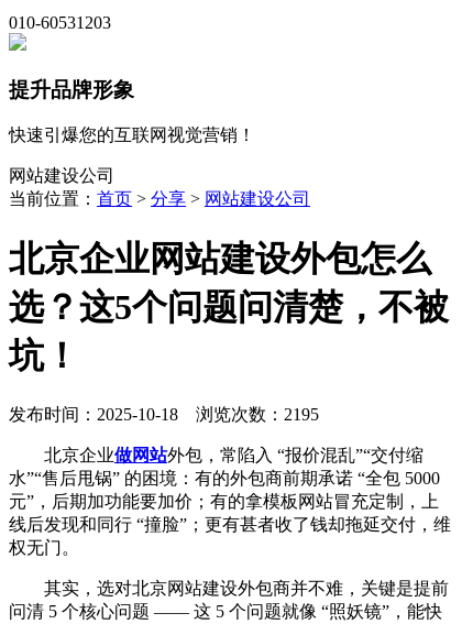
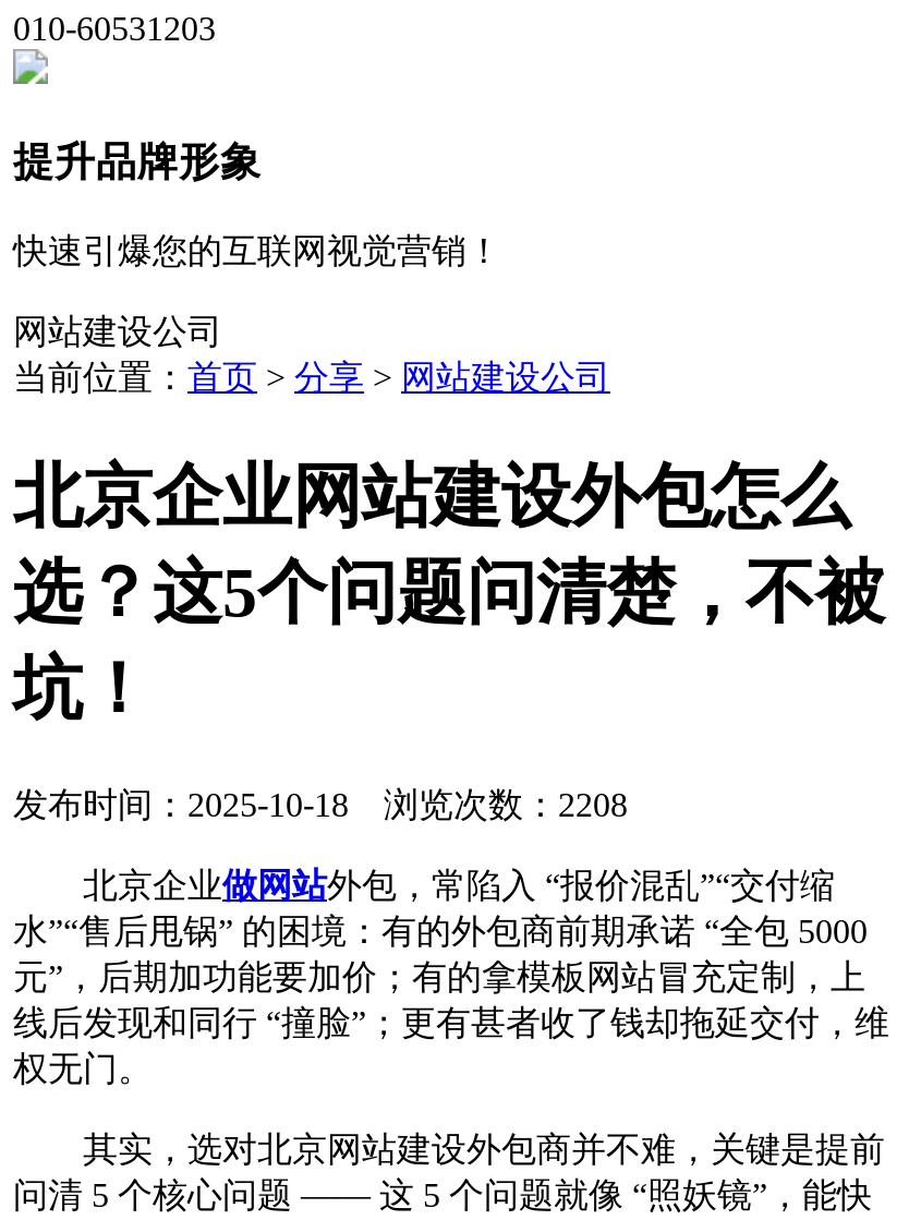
- 发布时间：2025-10-18 浏览次数：2195
+ 发布时间：2025-10-18 浏览次数：2208
